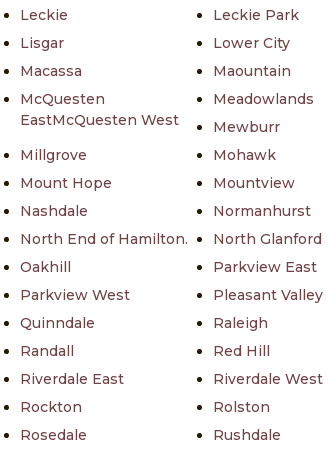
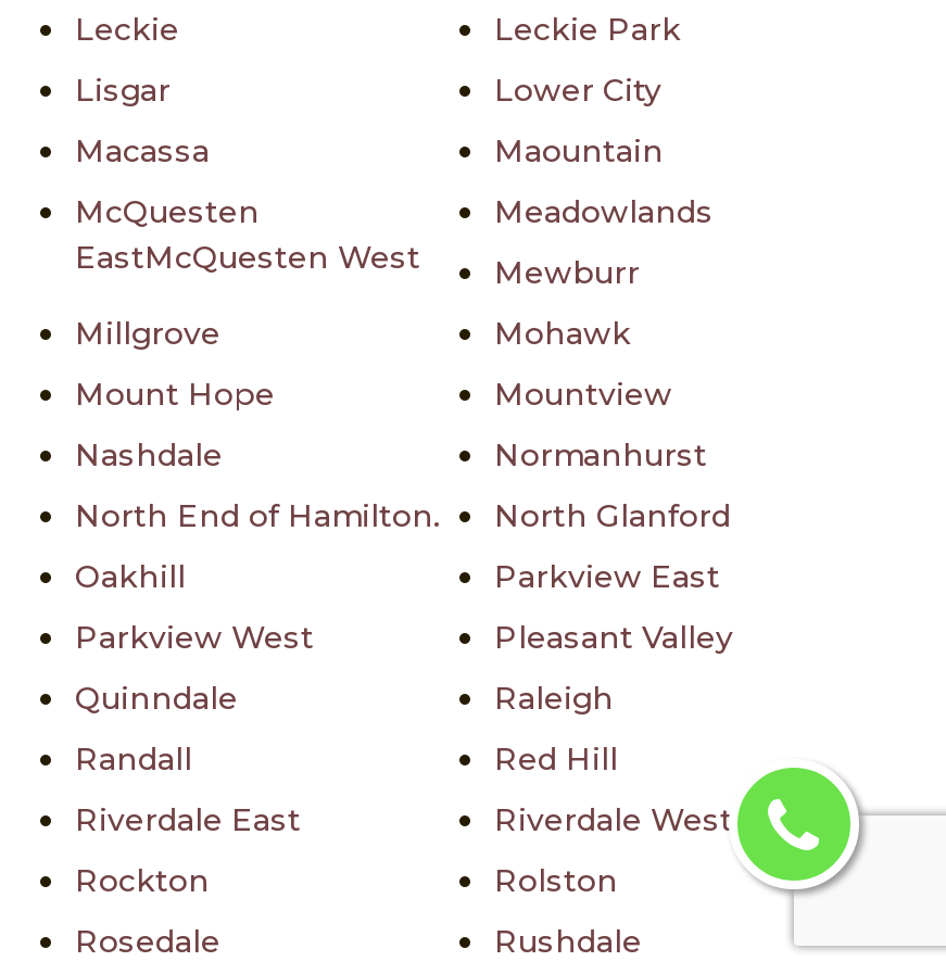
+ [image]
